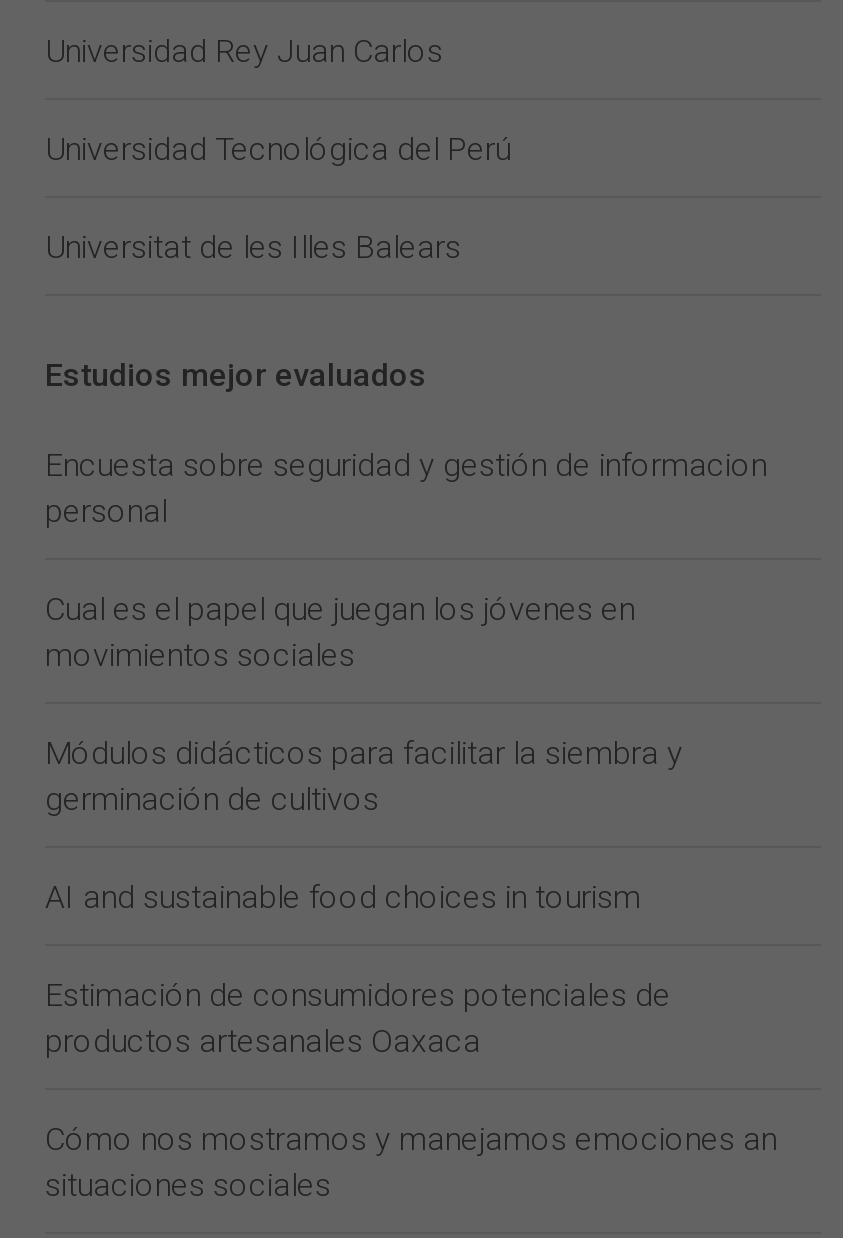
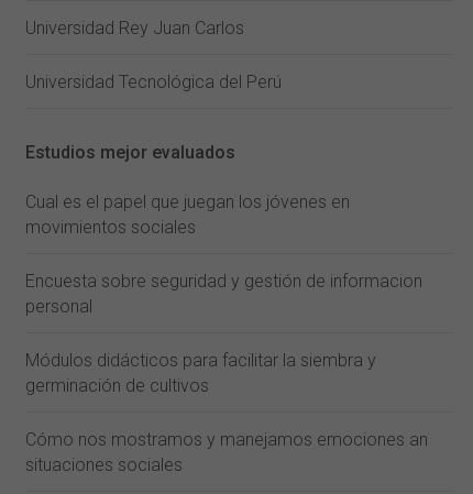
- Universitat de les Illes Balears

moved down: Encuesta sobre seguridad y gestión de informacion | personal

- AI and sustainable food choices in tourism
- Estimación de consumidores potenciales de
- productos artesanales Oaxaca
